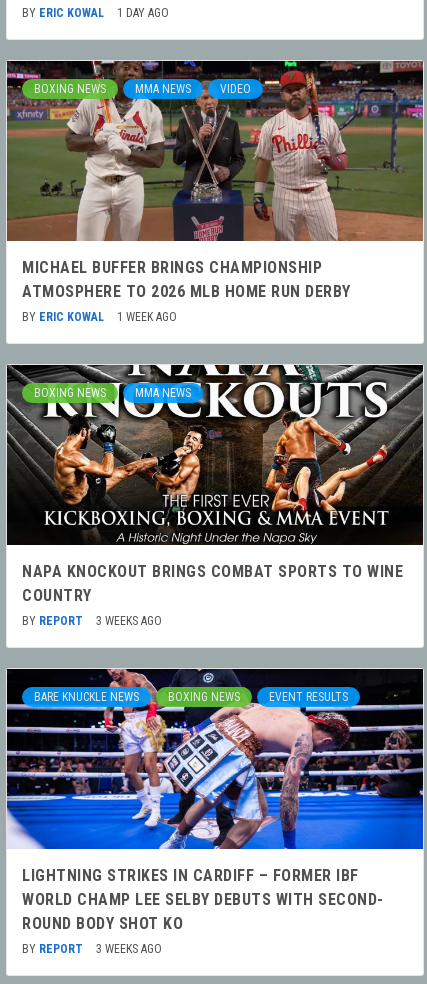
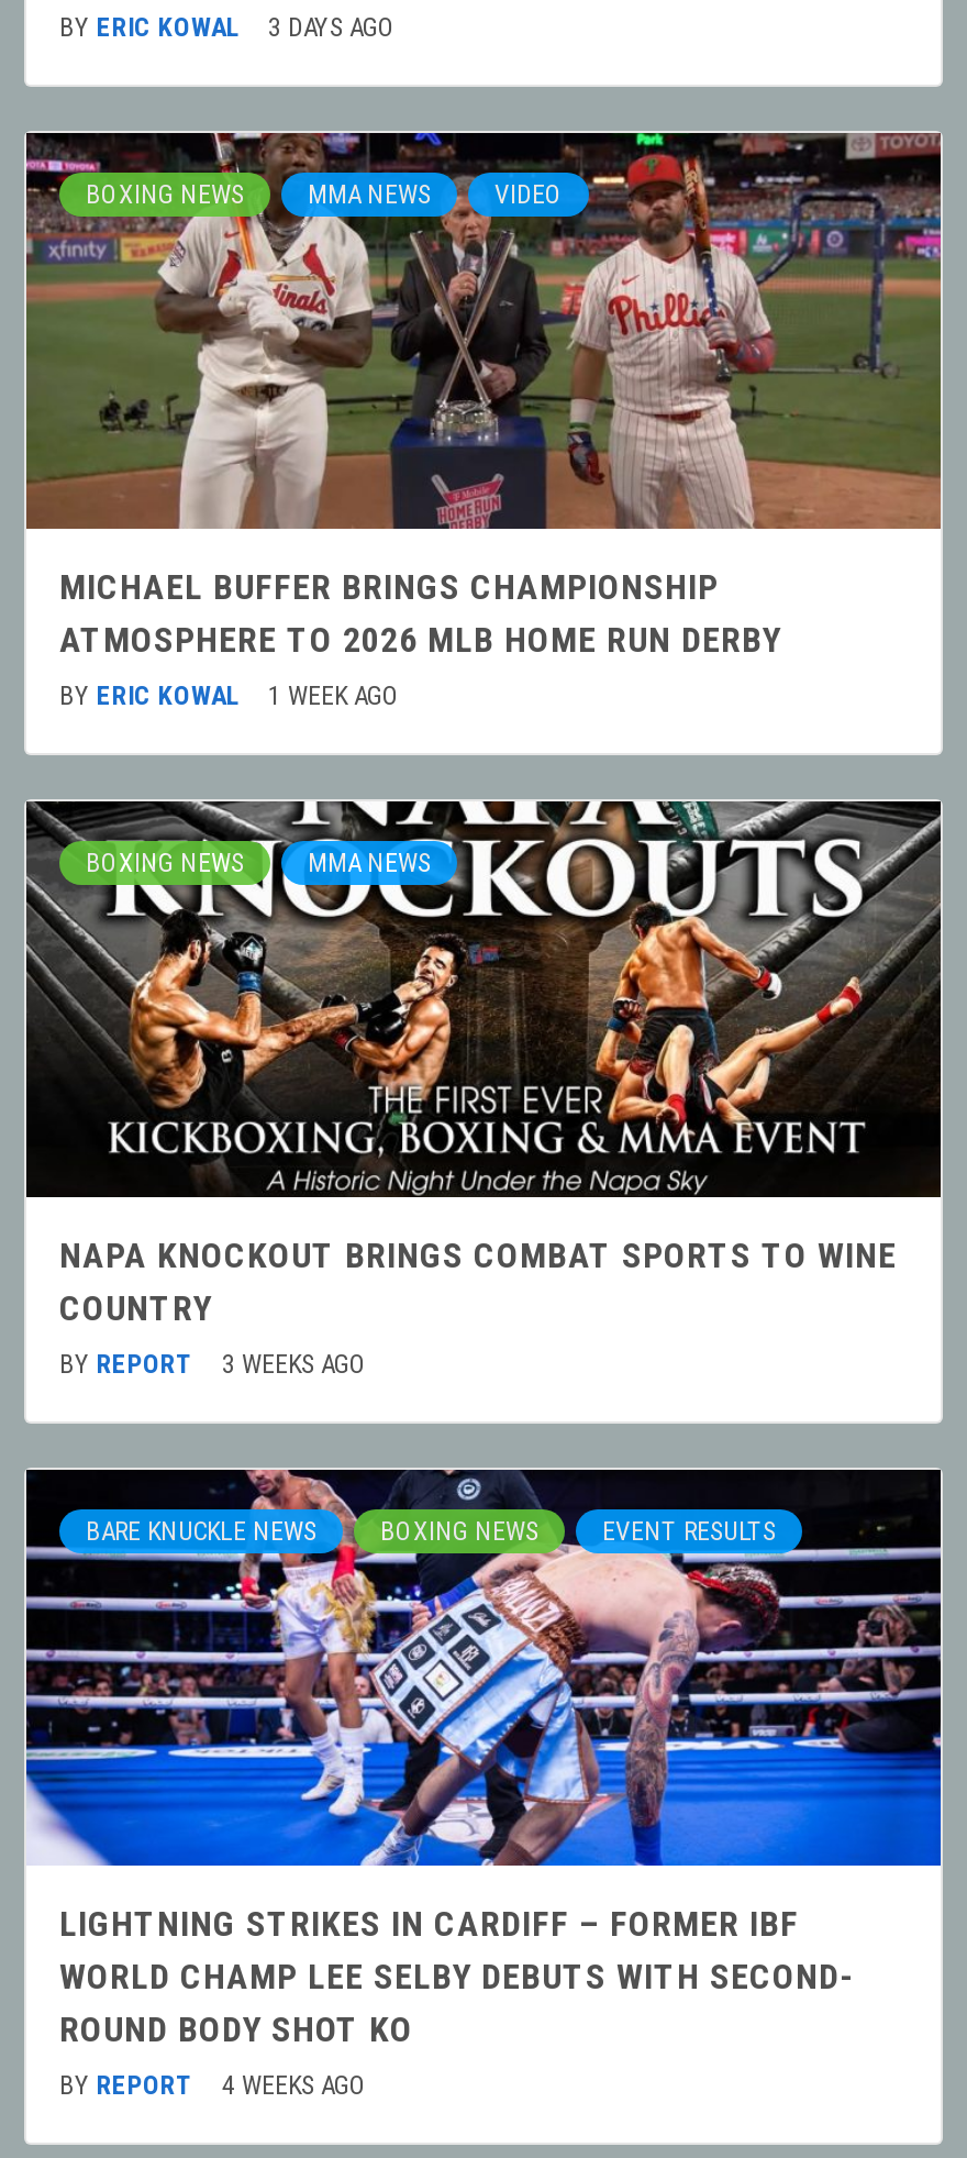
- BY ERIC KOWAL 1 DAY AGO
+ BY ERIC KOWAL 3 DAYS AGO

- BY REPORT 3 WEEKS AGO
+ BY REPORT 4 WEEKS AGO
